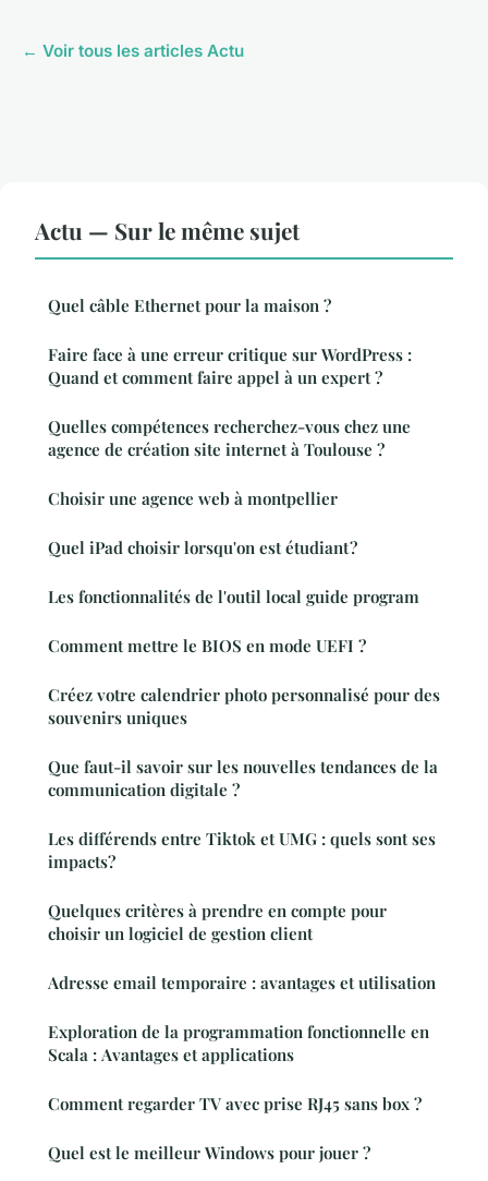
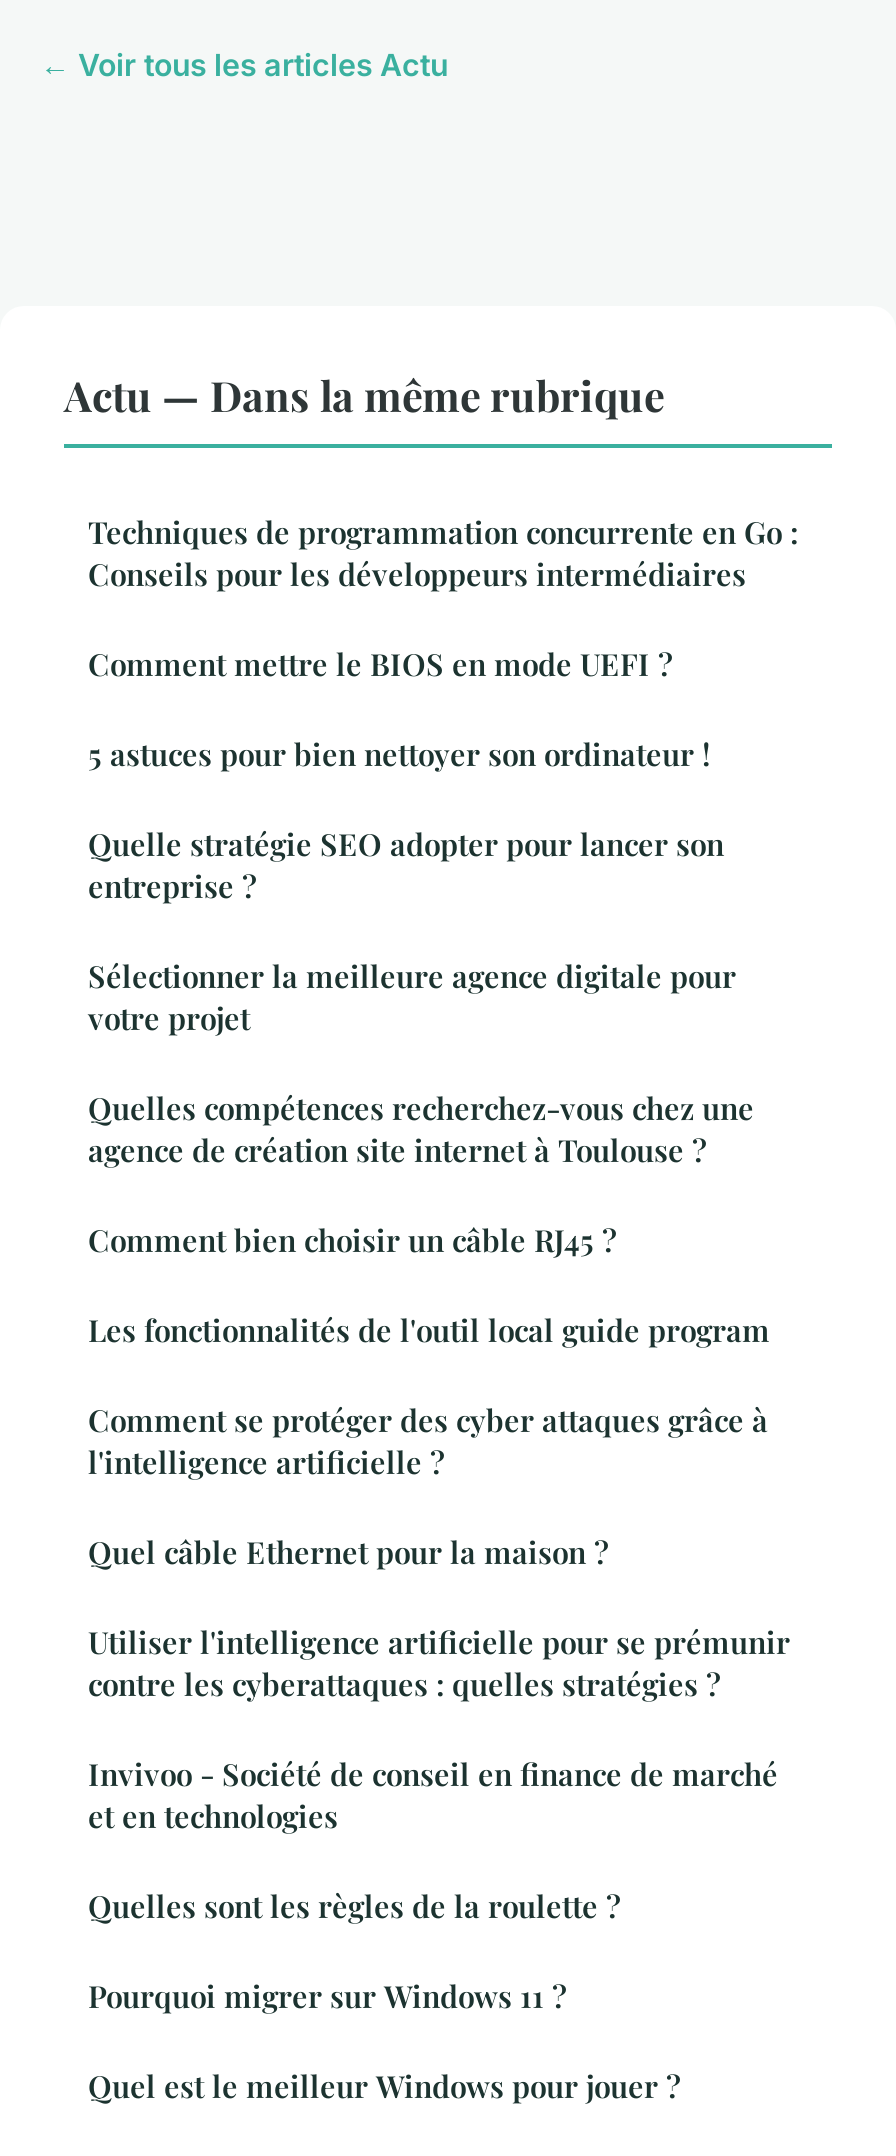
- Actu — Sur le même sujet
- Faire face à une erreur critique sur WordPress :
- Quand et comment faire appel à un expert ?
+ Actu — Dans la même rubrique
+ Techniques de programmation concurrente en Go :
+ Conseils pour les développeurs intermédiaires
+ 5 astuces pour bien nettoyer son ordinateur !
+ Quelle stratégie SEO adopter pour lancer son
+ entreprise ?
+ Sélectionner la meilleure agence digitale pour
+ votre projet

moved down: Quel câble Ethernet pour la maison ?

moved down: Quelles compétences recherchez-vous chez une | agence de création site internet à Toulouse ?

- Choisir une agence web à montpellier
- Quel iPad choisir lorsqu'on est étudiant ?
+ Comment bien choisir un câble RJ45 ?

moved down: Les fonctionnalités de l'outil local guide program

moved up: Comment mettre le BIOS en mode UEFI ?

- Créez votre calendrier photo personnalisé pour des
- souvenirs uniques
- Que faut-il savoir sur les nouvelles tendances de la
- communication digitale ?
- Les différends entre Tiktok et UMG : quels sont ses
- impacts?
- Quelques critères à prendre en compte pour
- choisir un logiciel de gestion client
- Adresse email temporaire : avantages et utilisation
- Exploration de la programmation fonctionnelle en
- Scala : Avantages et applications
- Comment regarder TV avec prise RJ45 sans box ?
+ Comment se protéger des cyber attaques grâce à
+ l'intelligence artificielle ?
+ Utiliser l'intelligence artificielle pour se prémunir
+ contre les cyberattaques : quelles stratégies ?
+ Invivoo - Société de conseil en finance de marché
+ et en technologies
+ Quelles sont les règles de la roulette ?
+ Pourquoi migrer sur Windows 11 ?
